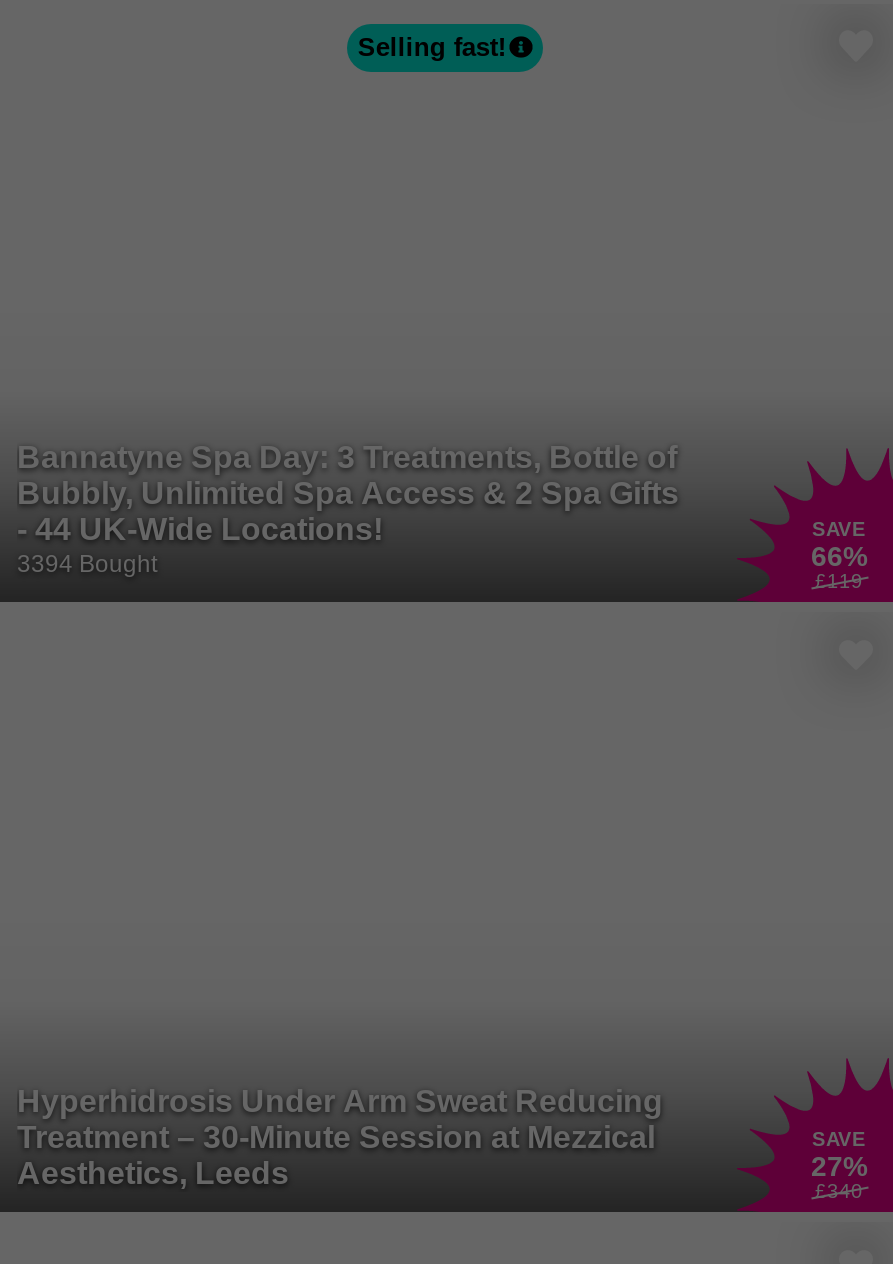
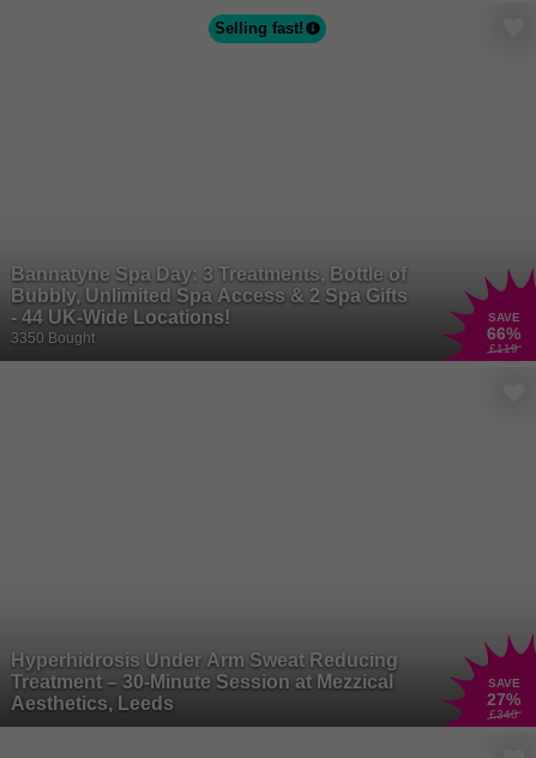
- 3394 Bought
+ 3350 Bought
